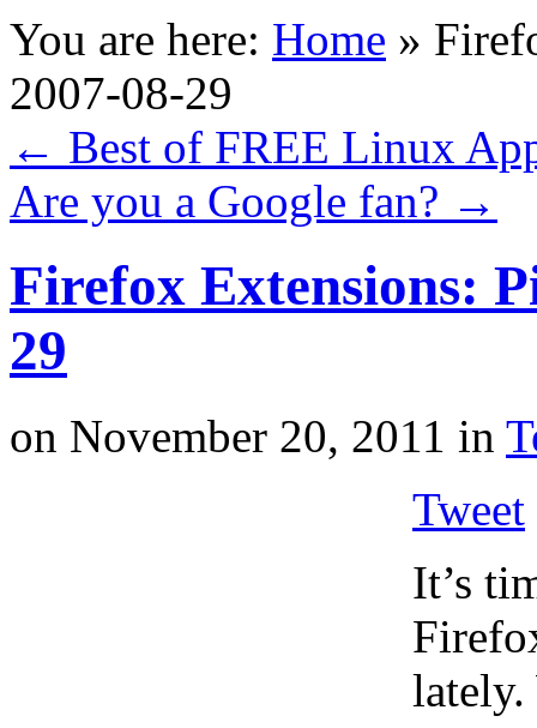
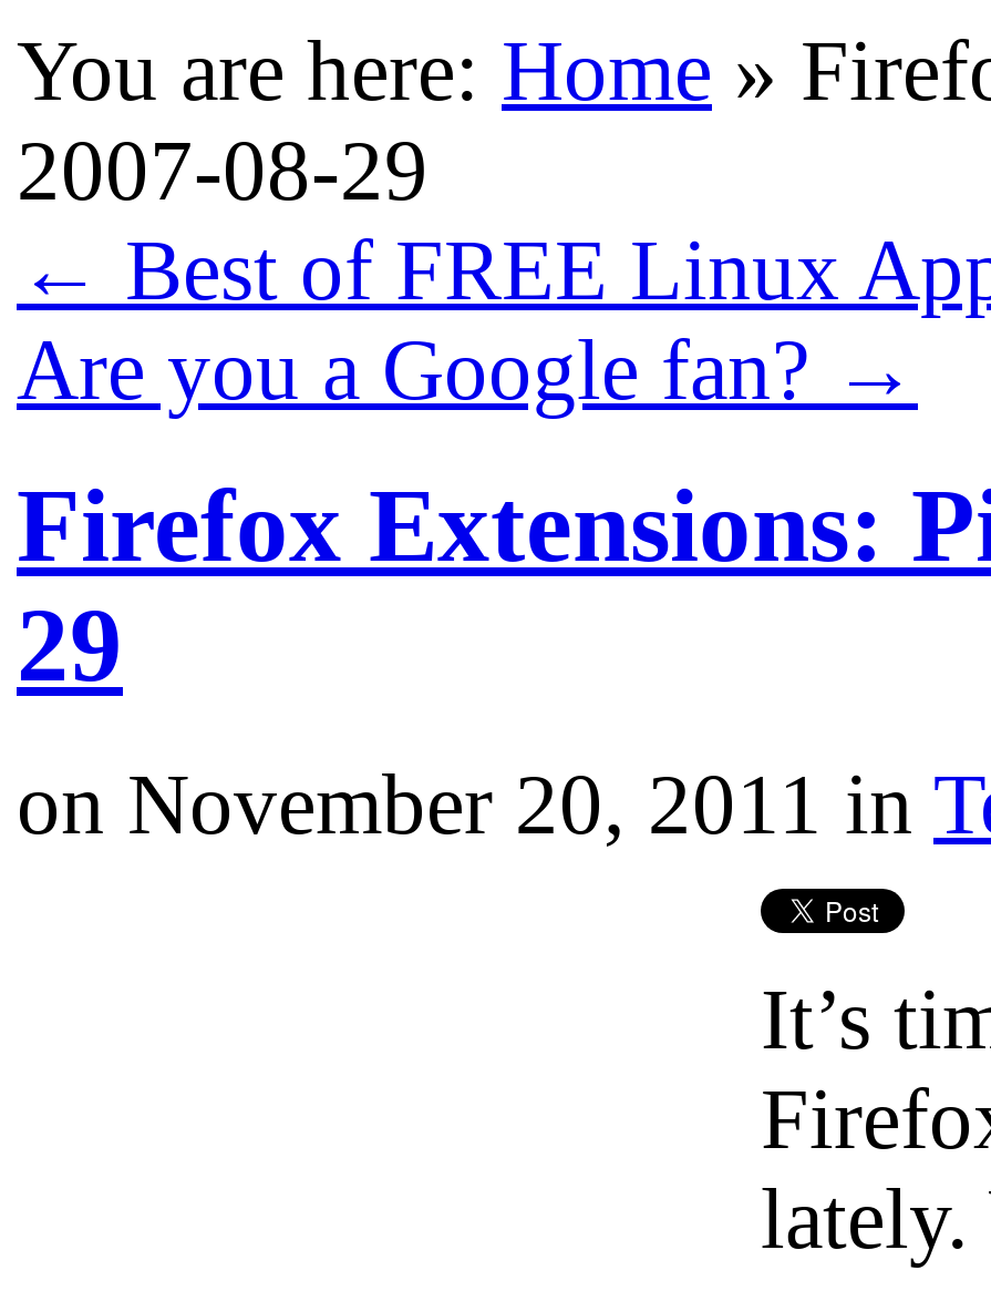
- Tweet
